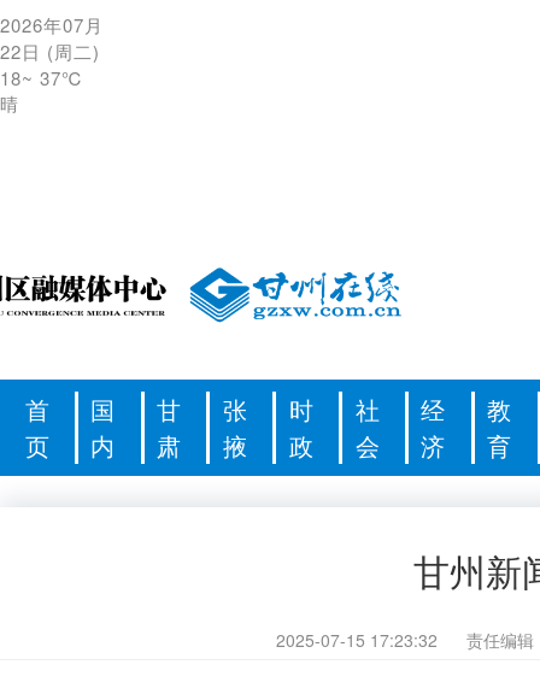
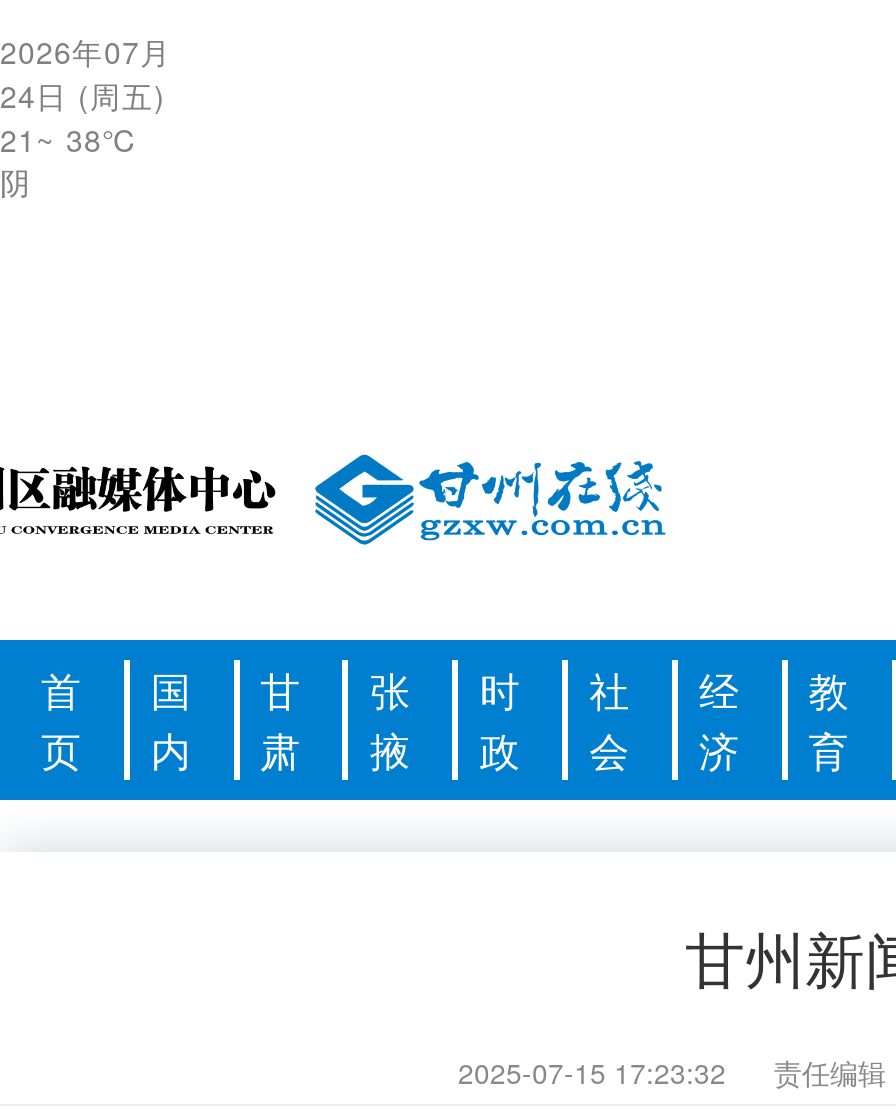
- 22日(周二)
- 18 ~ 37℃
- 晴
+ 24日(周五)
+ 21 ~ 38℃
+ 阴
